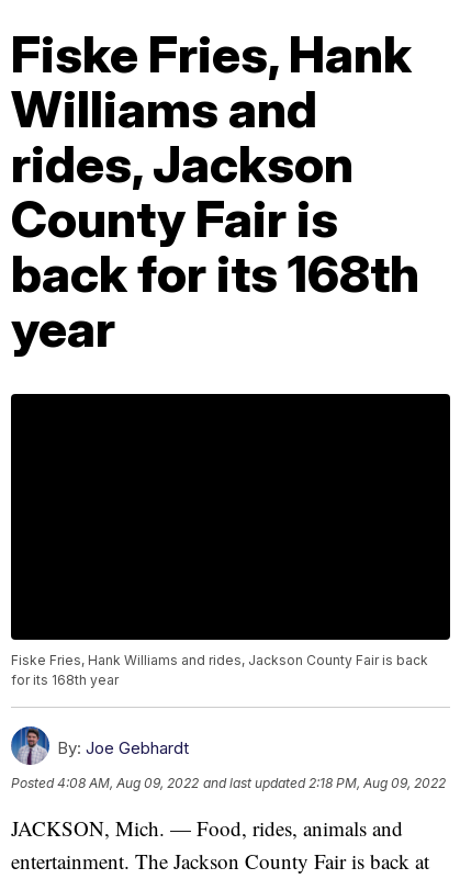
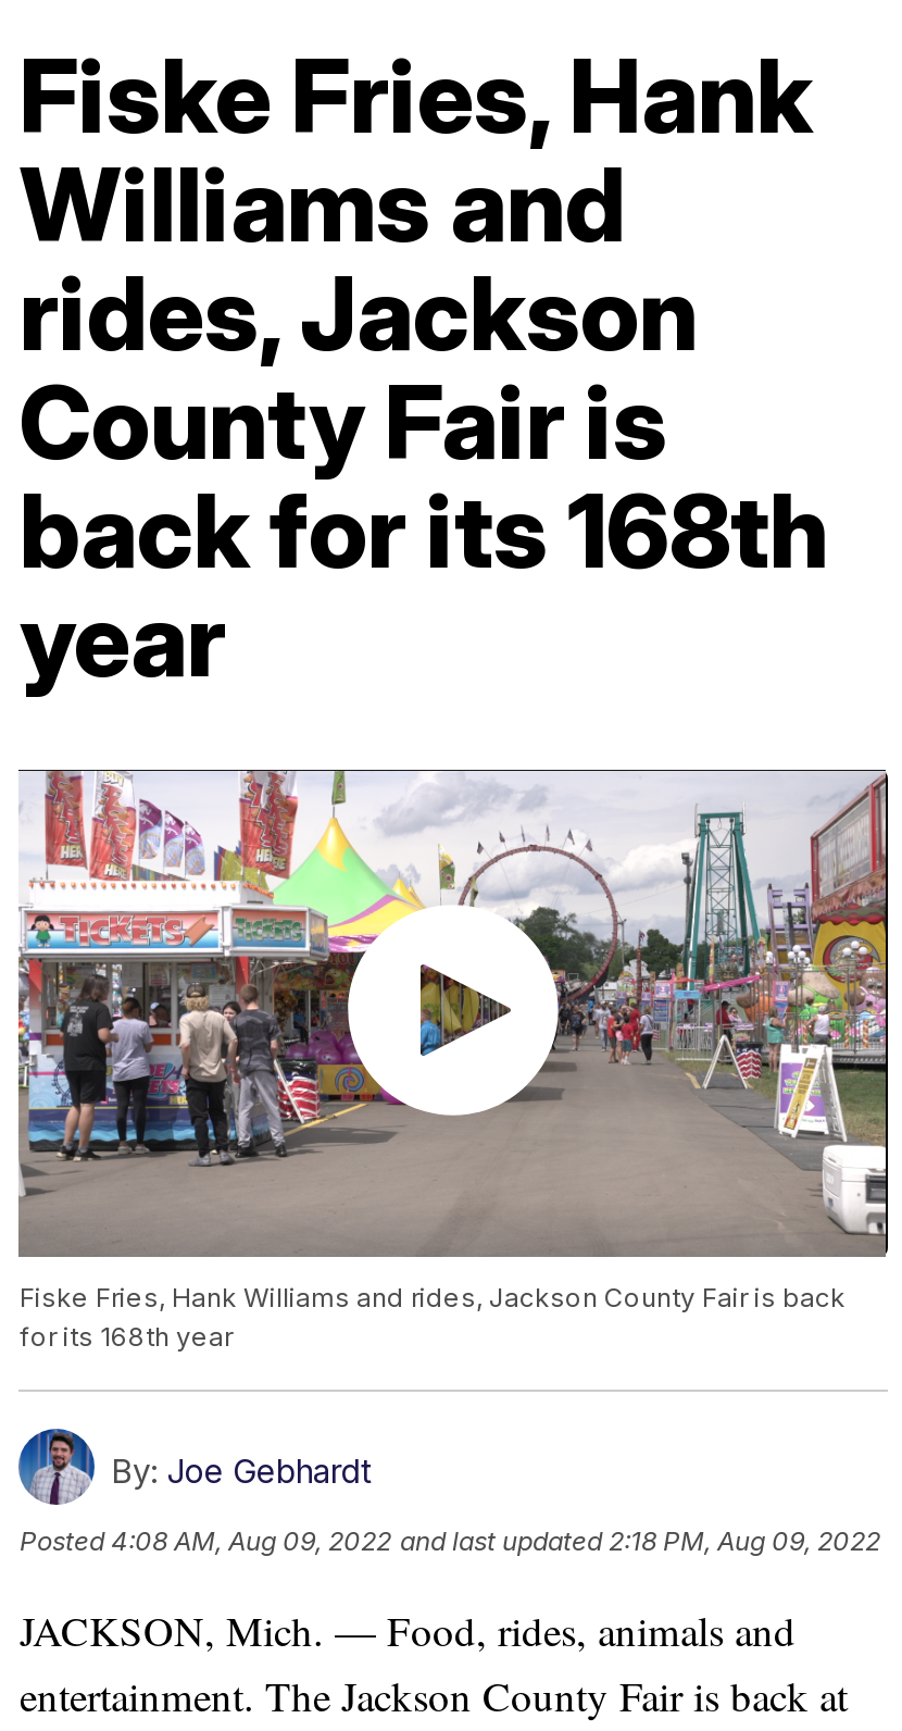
+ [image]
